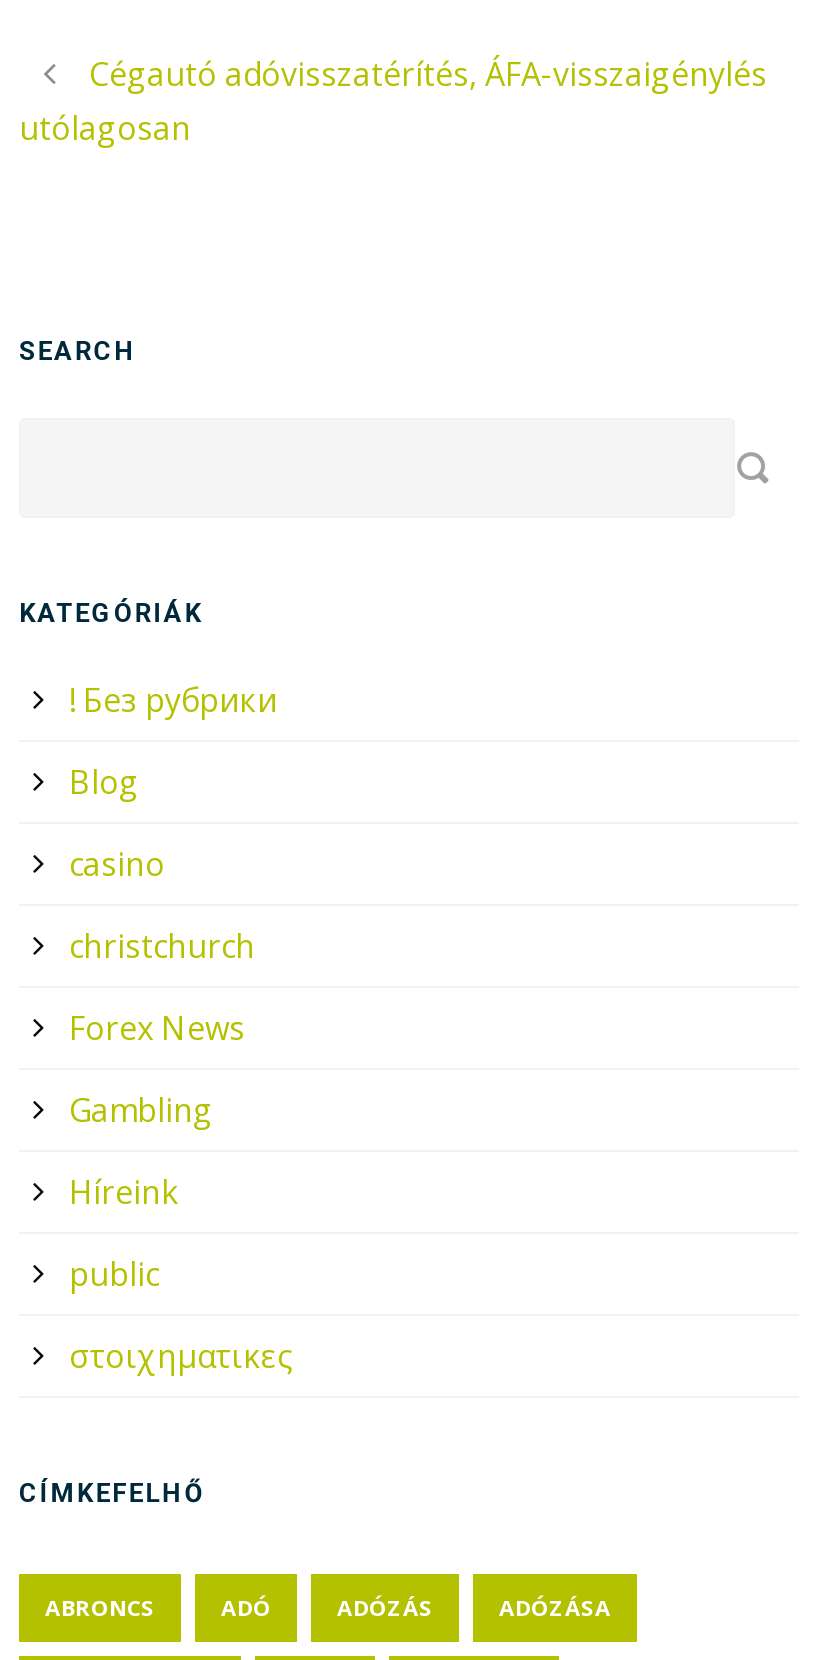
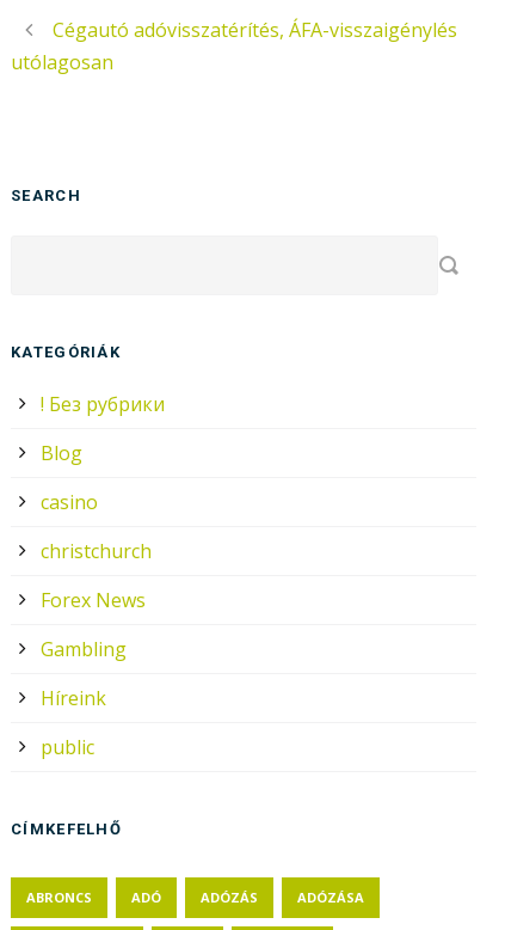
- στοιχηματικες
